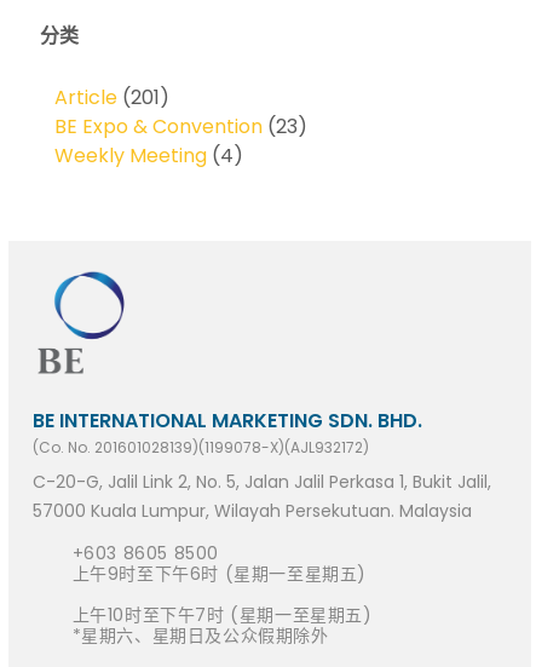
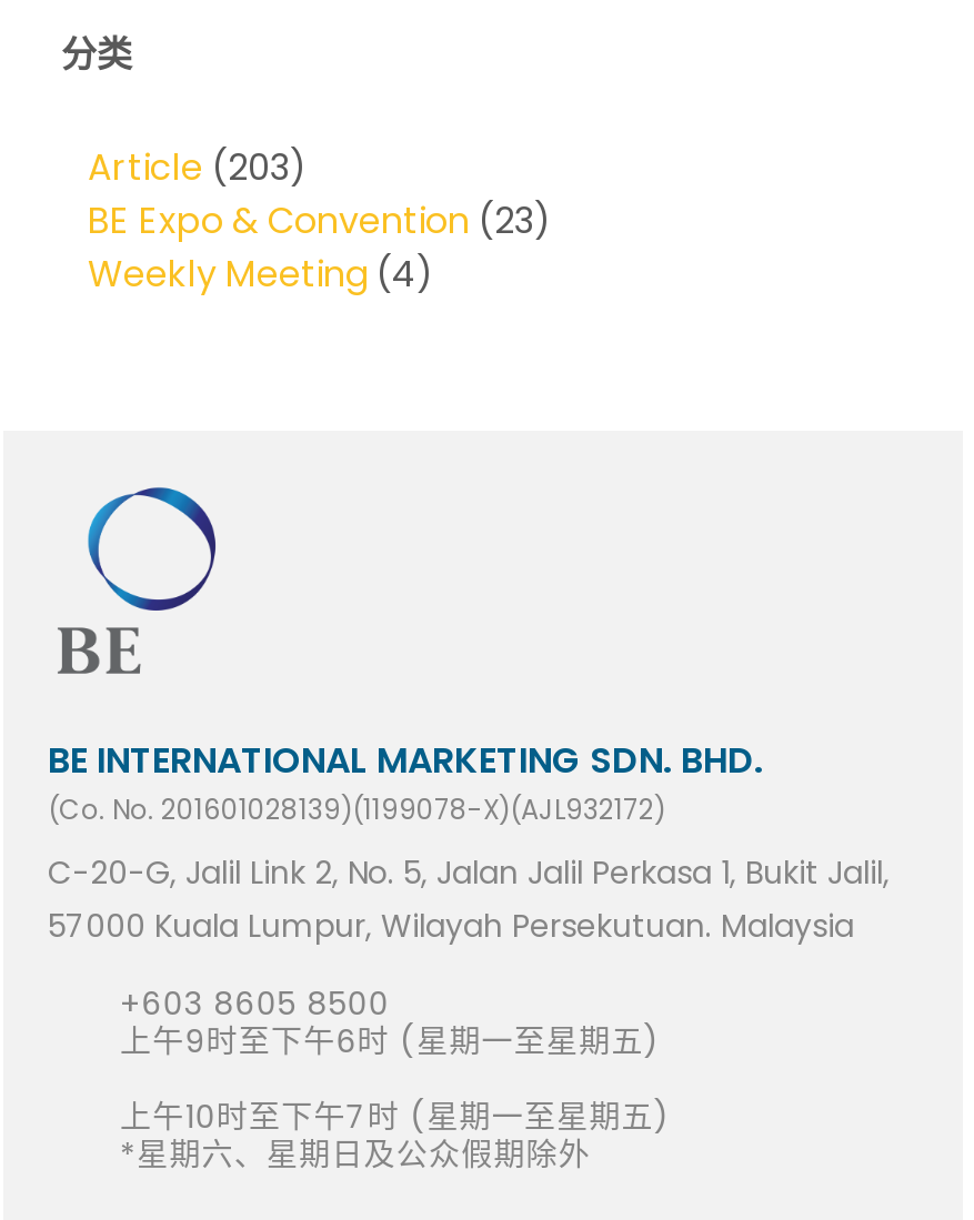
- Article (201)
+ Article (203)
